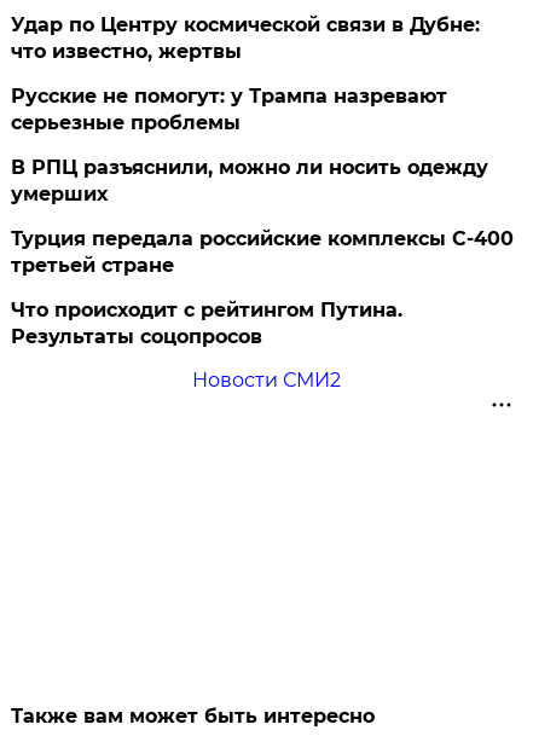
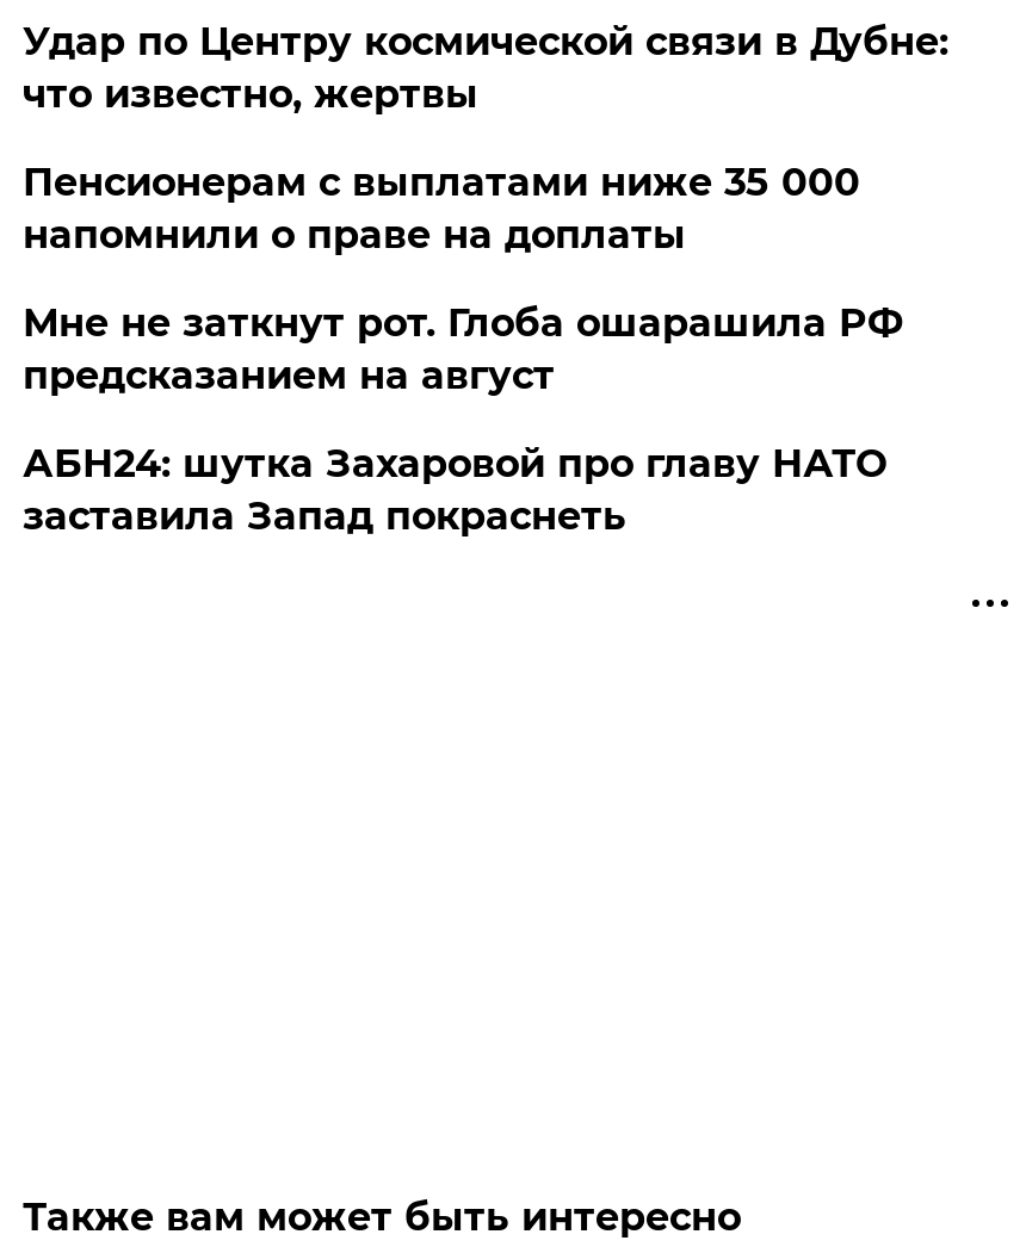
- Русские не помогут: у Трампа назревают
- серьезные проблемы
- В РПЦ разъяснили, можно ли носить одежду
- умерших
- Турция передала российские комплексы С-400
- третьей стране
- Что происходит с рейтингом Путина.
- Результаты соцопросов
- Новости СМИ2
+ Пенсионерам с выплатами ниже 35 000
+ напомнили о праве на доплаты
+ Мне не заткнут рот. Глоба ошарашила РФ
+ предсказанием на август
+ АБН24: шутка Захаровой про главу НАТО
+ заставила Запад покраснеть
